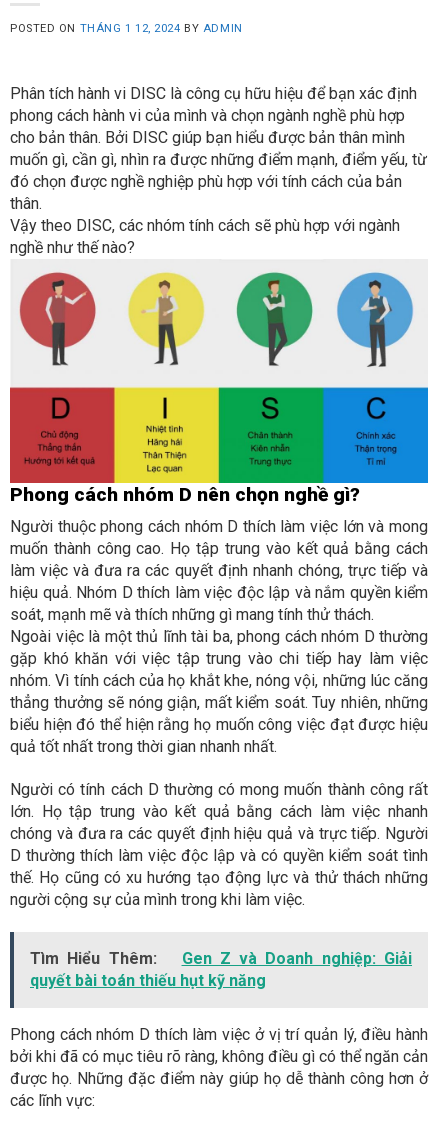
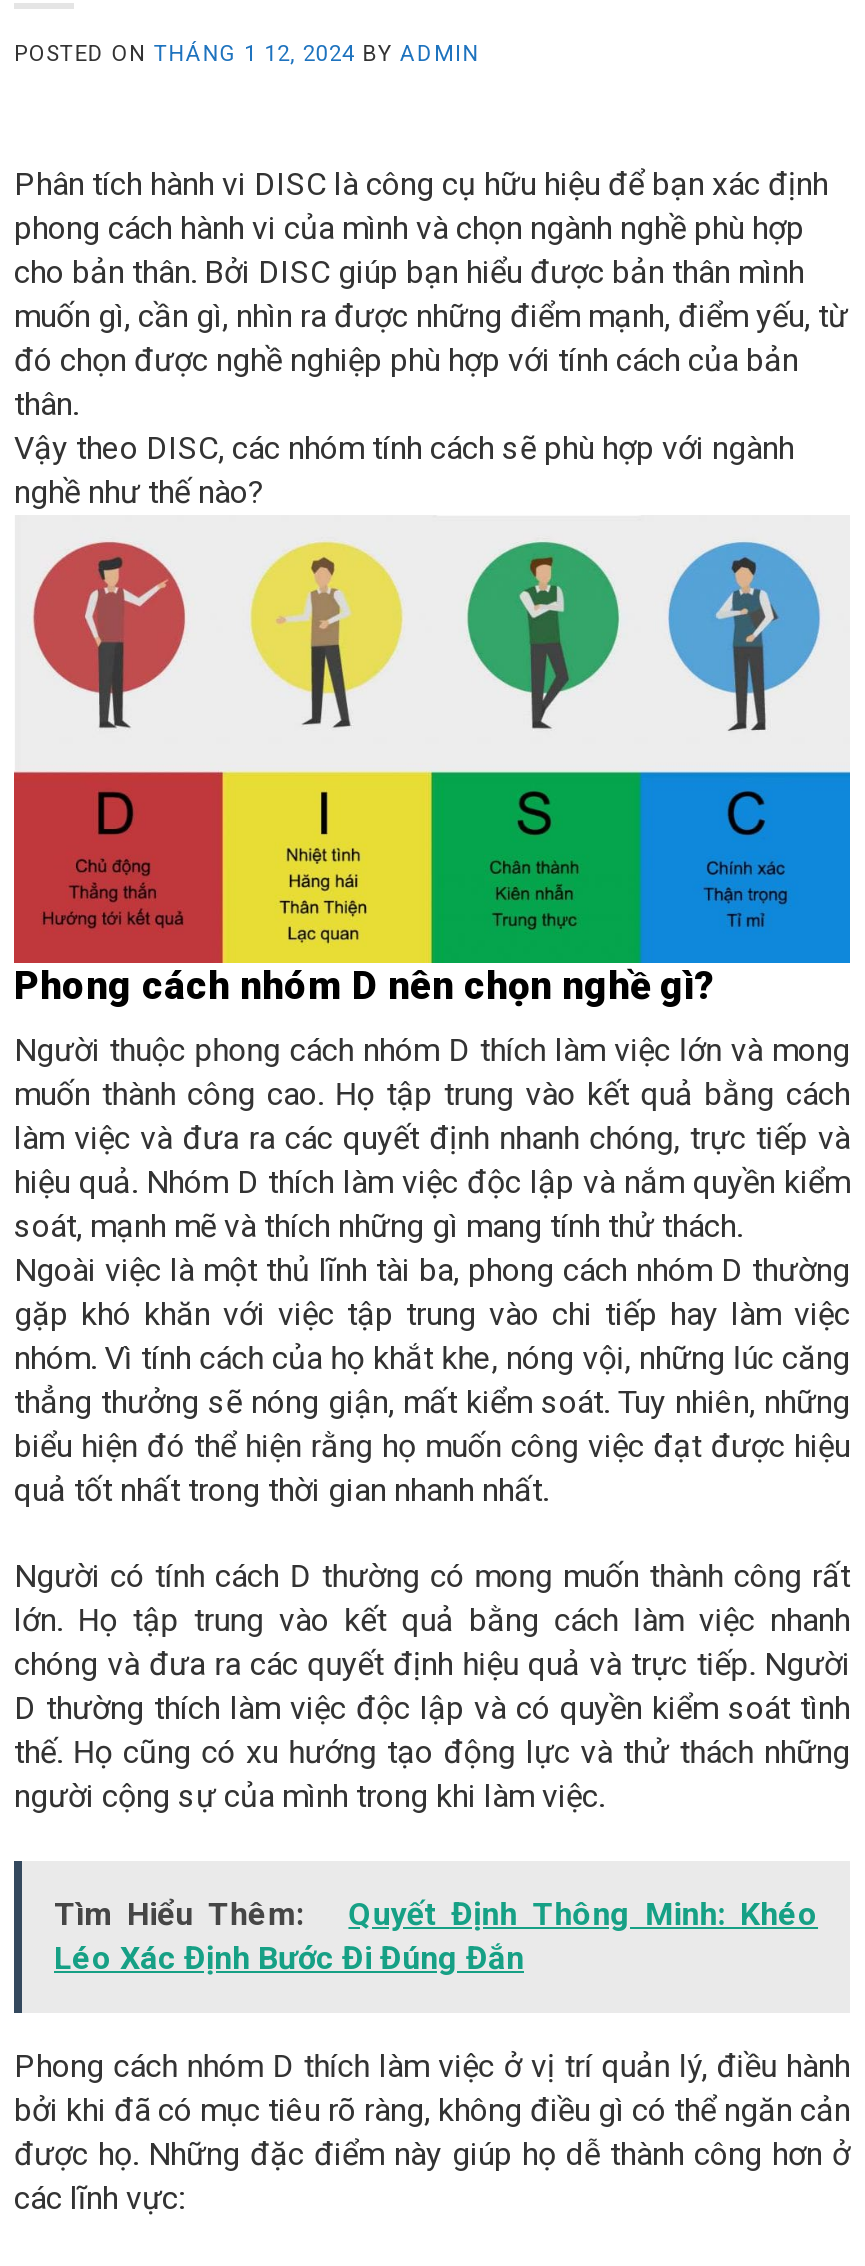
- Gen Z và Doanh nghiệp: Giải
- quyết bài toán thiếu hụt kỹ năng
+ Quyết Định Thông Minh: Khéo
+ Léo Xác Định Bước Đi Đúng Đắn
